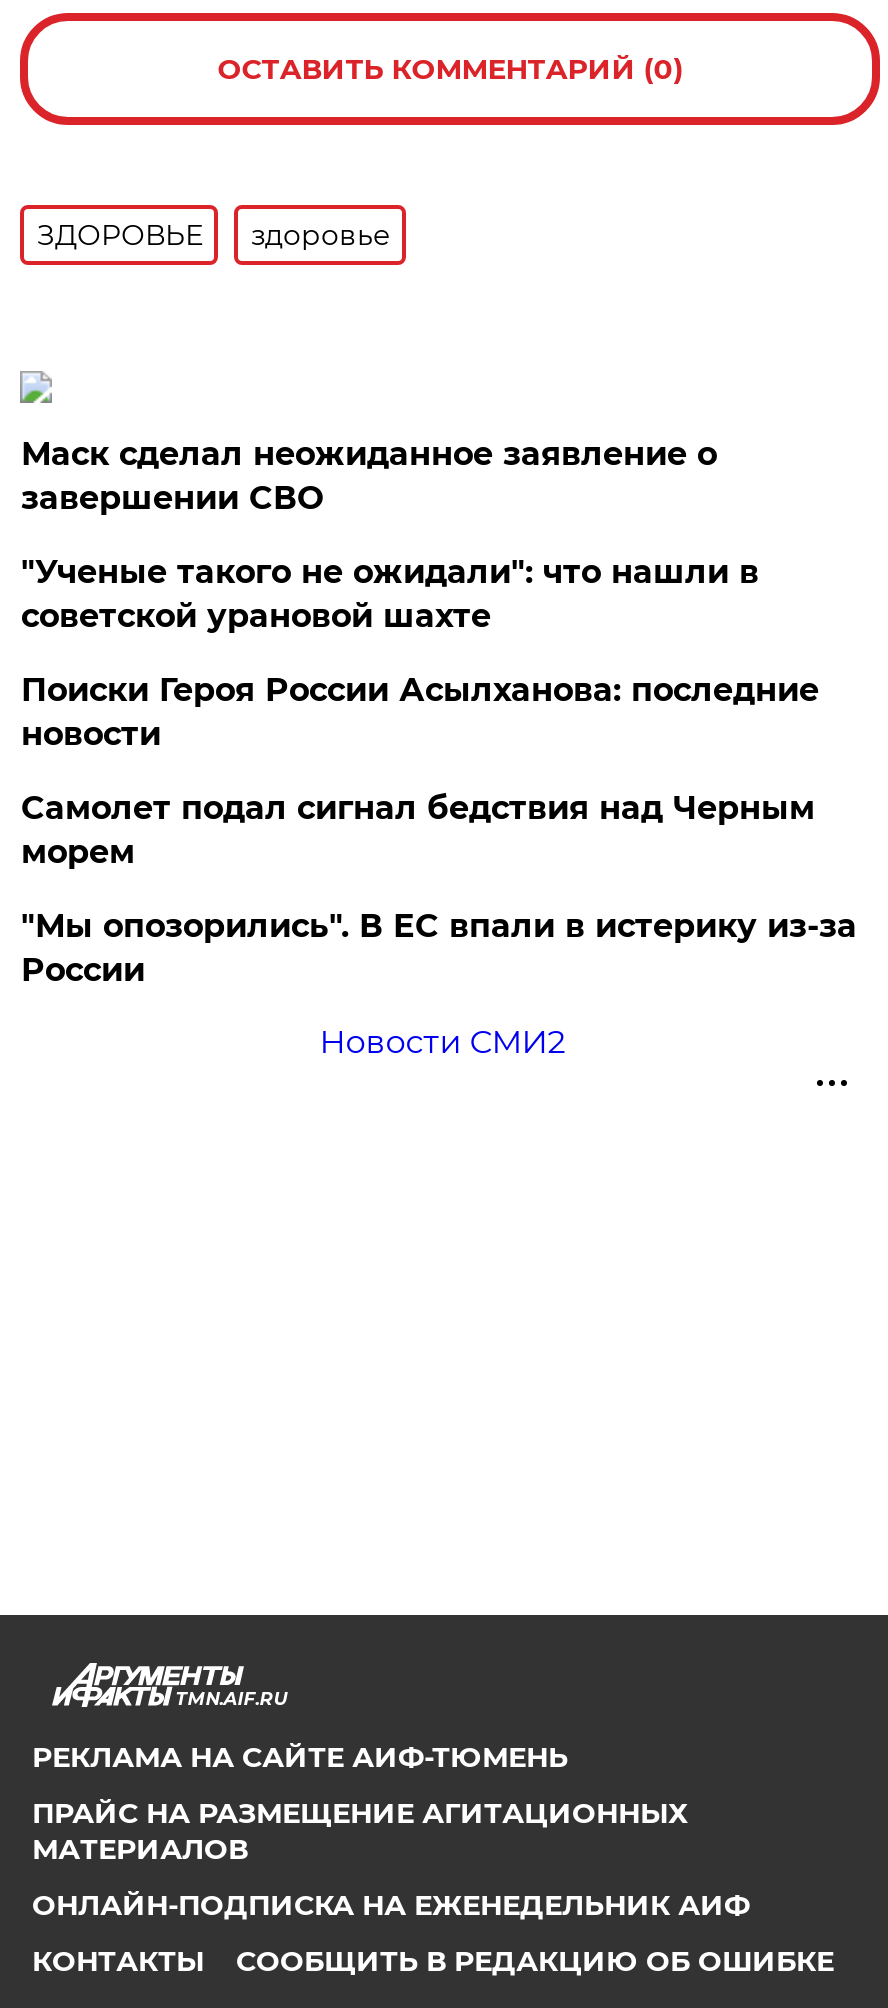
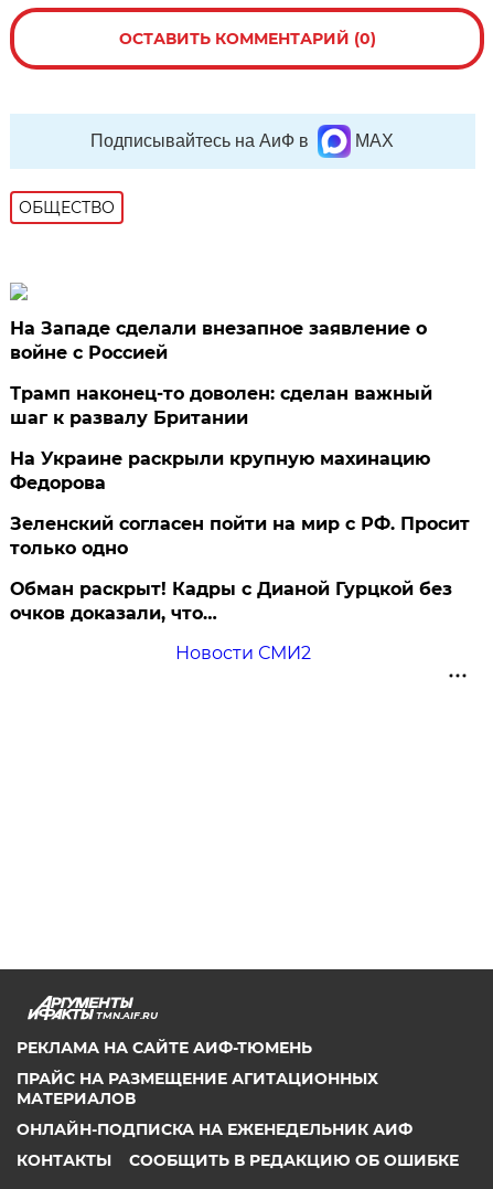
- ЗДОРОВЬЕ
- здоровье
+ Подписывайтесь на АиФ в
+ MAX
+ ОБЩЕСТВО

- Маск сделал неожиданное заявление о
- завершении СВО
- "Ученые такого не ожидали": что нашли в
- советской урановой шахте
- Поиски Героя России Асылханова: последние
- новости
- Самолет подал сигнал бедствия над Черным
- морем
- "Мы опозорились". В ЕС впали в истерику из-за
- России
+ На Западе сделали внезапное заявление о
+ войне с Россией
+ Трамп наконец-то доволен: сделан важный
+ шаг к развалу Британии
+ На Украине раскрыли крупную махинацию
+ Федорова
+ Зеленский согласен пойти на мир с РФ. Просит
+ только одно
+ Обман раскрыт! Кадры с Дианой Гурцкой без
+ очков доказали, что…
